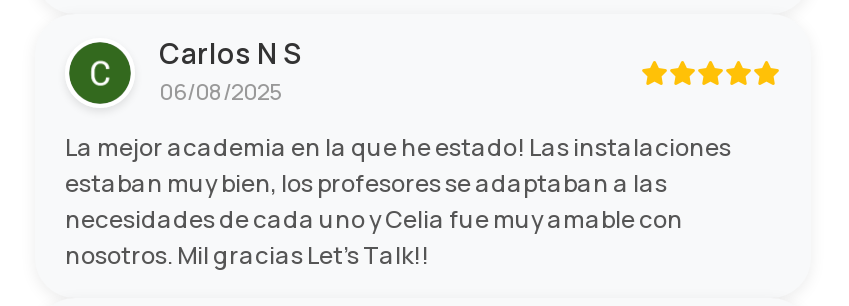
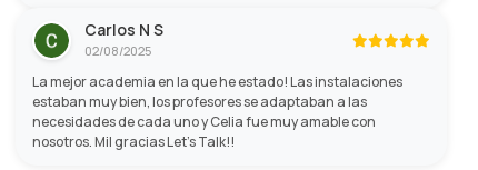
- 06/08/2025
+ 02/08/2025
